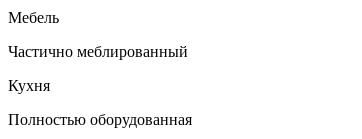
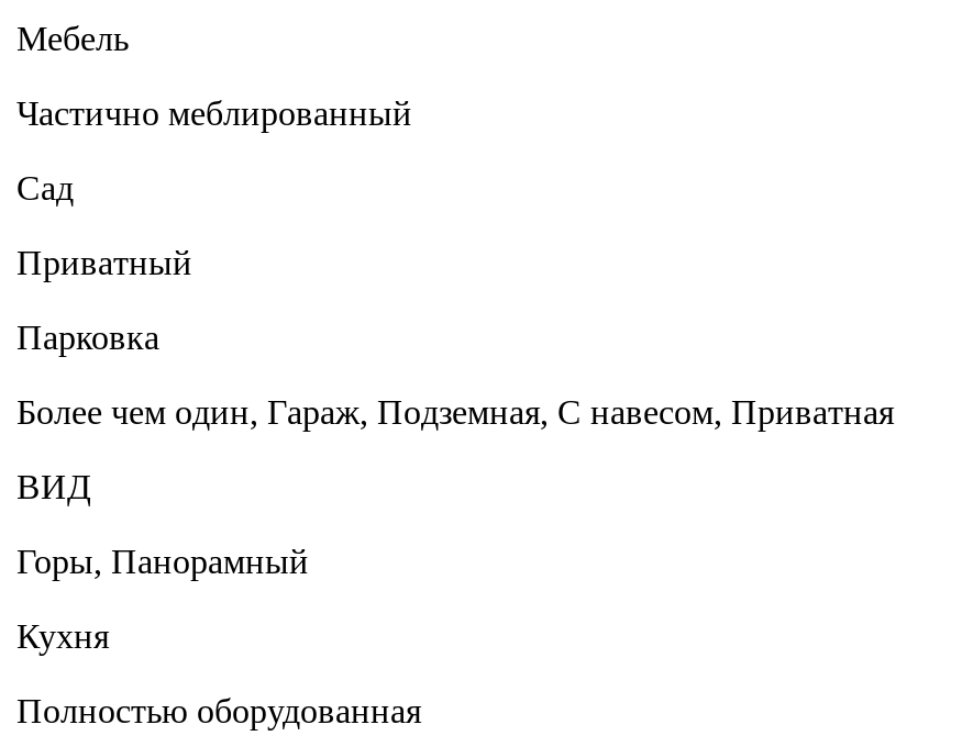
+ Сад
+ Приватный
+ Парковка
+ Более чем один, Гараж, Подземная, С навесом, Приватная
+ ВИД
+ Горы, Панорамный
